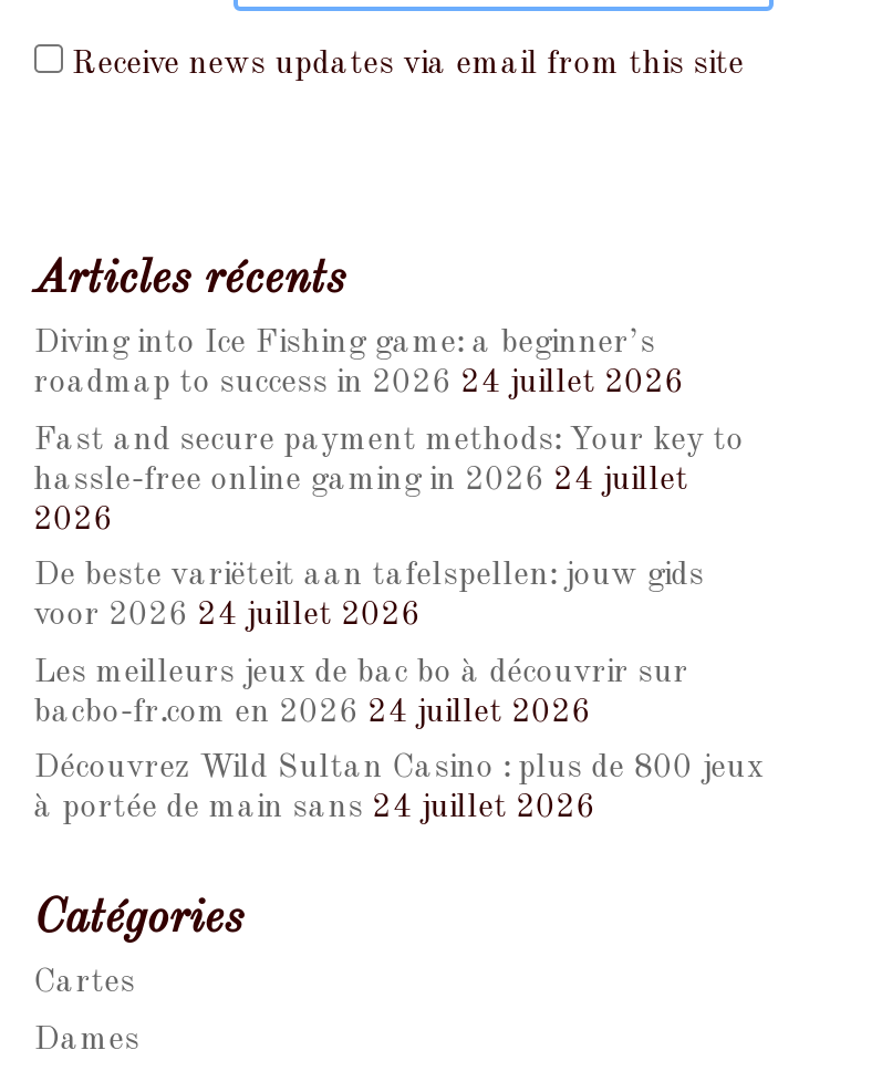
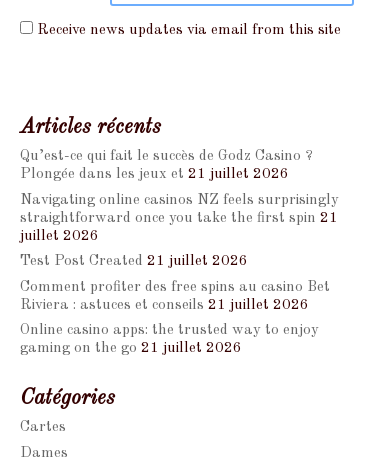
- Diving into Ice Fishing game: a beginner’s
- roadmap to success in 2026 24 juillet 2026
+ Qu’est-ce qui fait le succès de Godz Casino ?
+ Plongée dans les jeux et 21 juillet 2026

- Fast and secure payment methods: Your key to
- hassle-free online gaming in 2026 24 juillet
- 2026
+ Navigating online casinos NZ feels surprisingly
+ straightforward once you take the first spin 21
+ juillet 2026

- De beste variëteit aan tafelspellen: jouw gids
- voor 2026 24 juillet 2026
+ Test Post Created 21 juillet 2026

- Les meilleurs jeux de bac bo à découvrir sur
- bacbo-fr.com en 2026 24 juillet 2026
+ Comment profiter des free spins au casino Bet
+ Riviera : astuces et conseils 21 juillet 2026

- Découvrez Wild Sultan Casino : plus de 800 jeux
- à portée de main sans 24 juillet 2026
+ Online casino apps: the trusted way to enjoy
+ gaming on the go 21 juillet 2026
